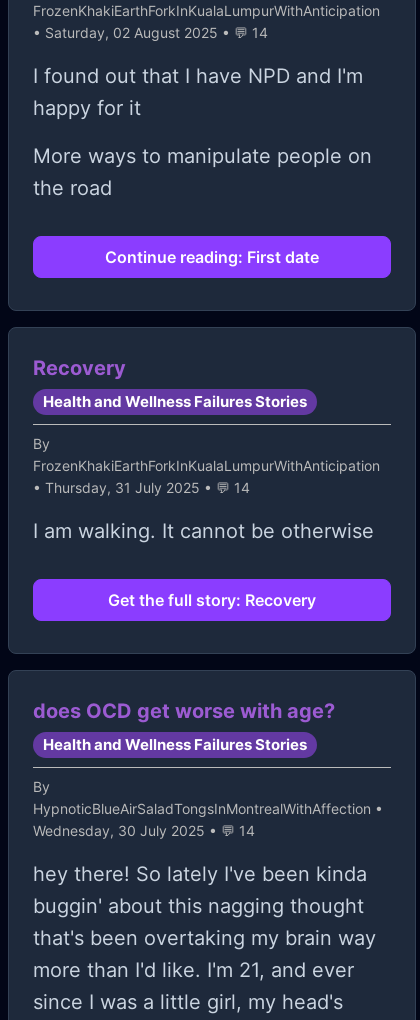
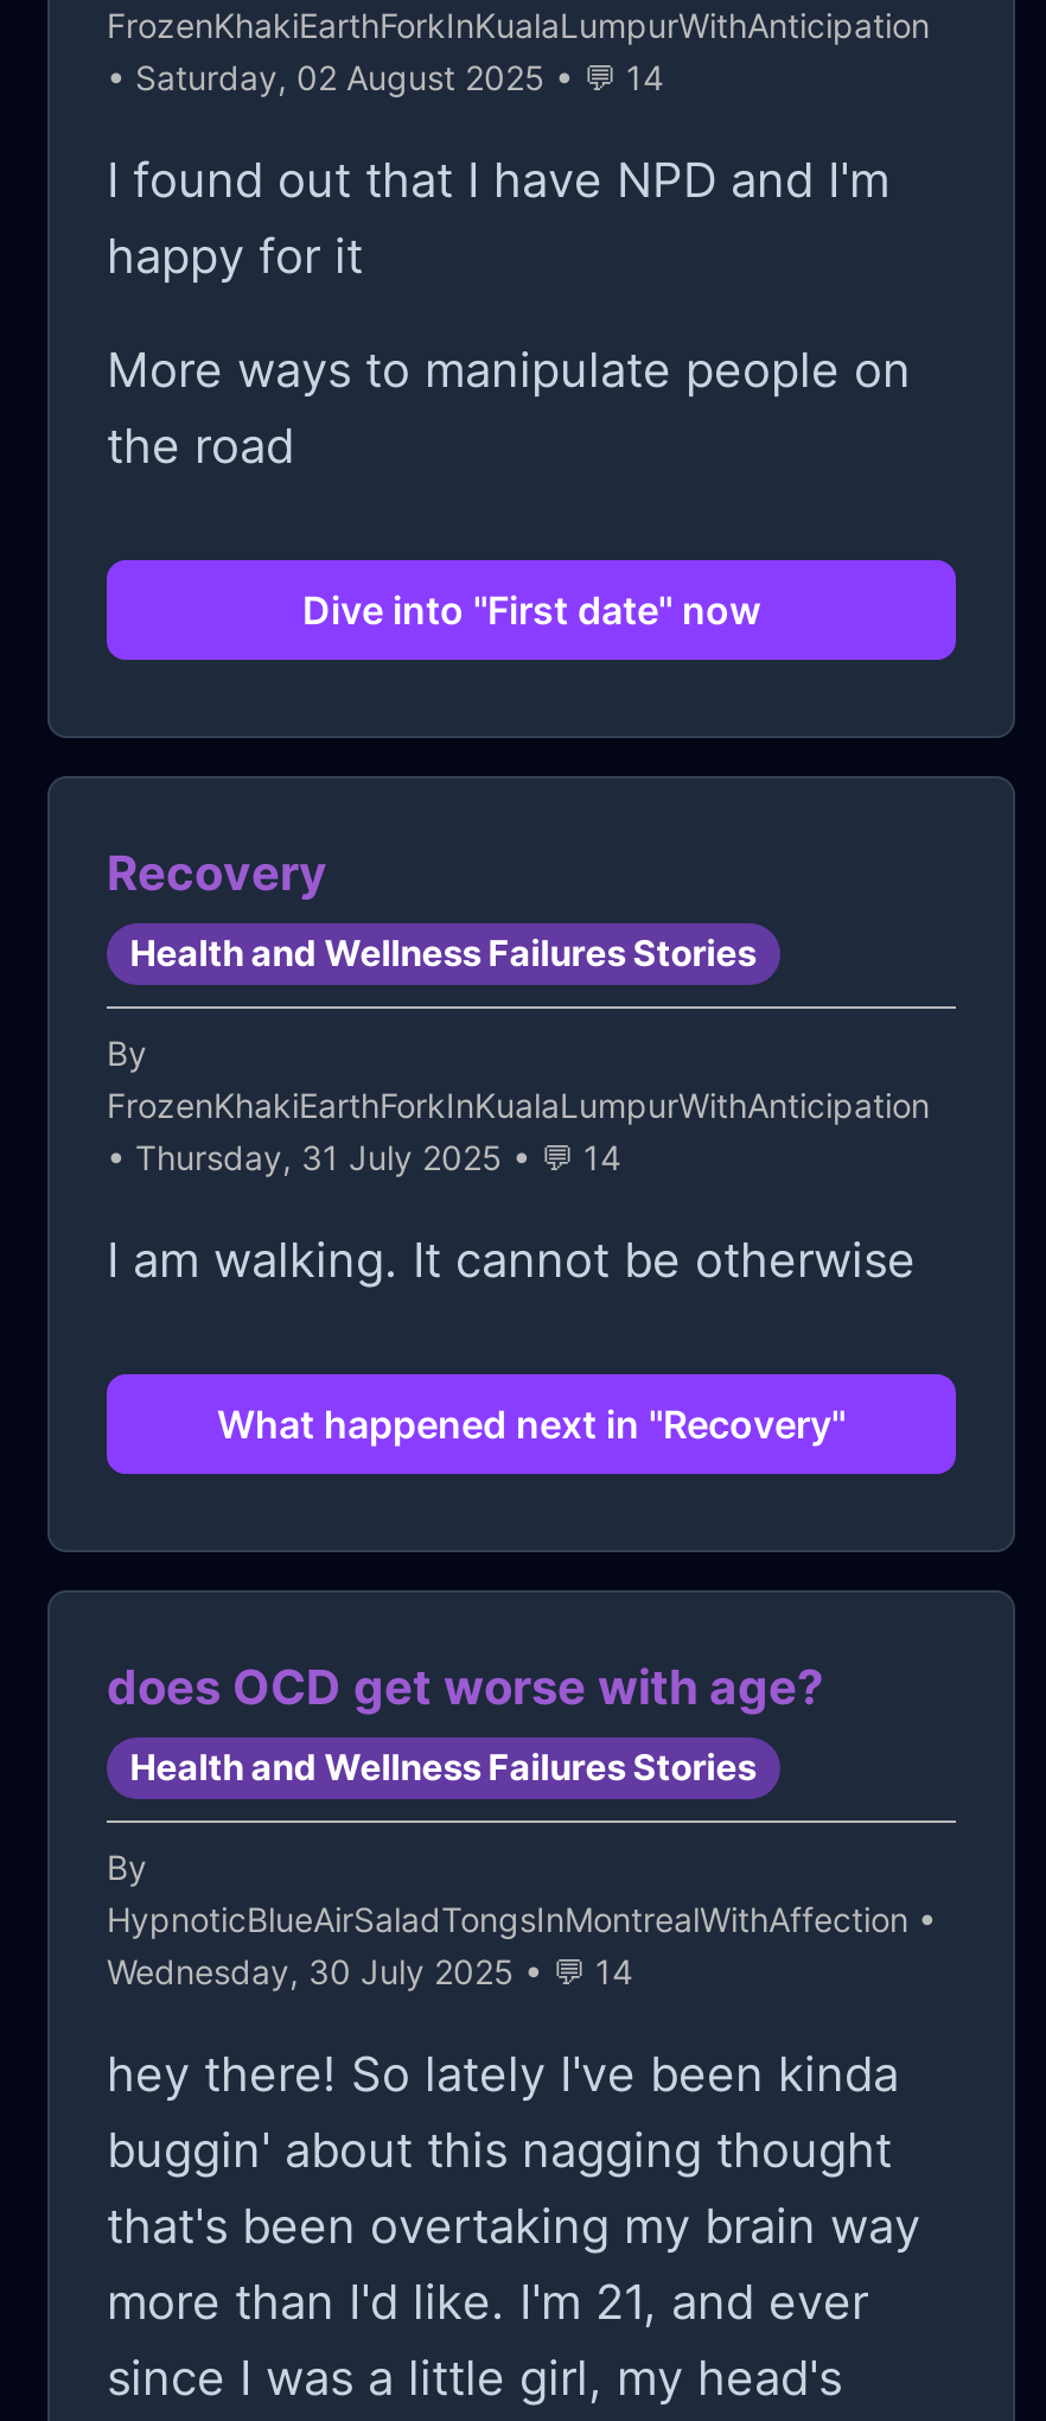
- Continue reading: First date
+ Dive into "First date" now

- Get the full story: Recovery
+ What happened next in "Recovery"
